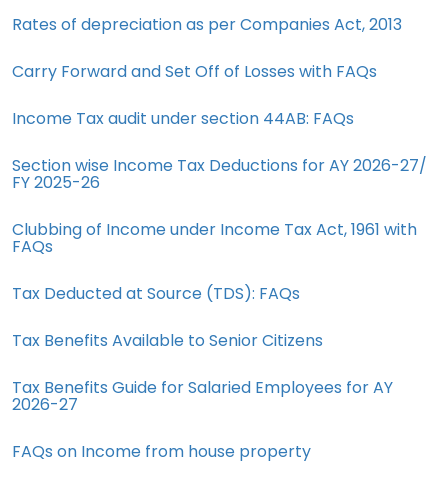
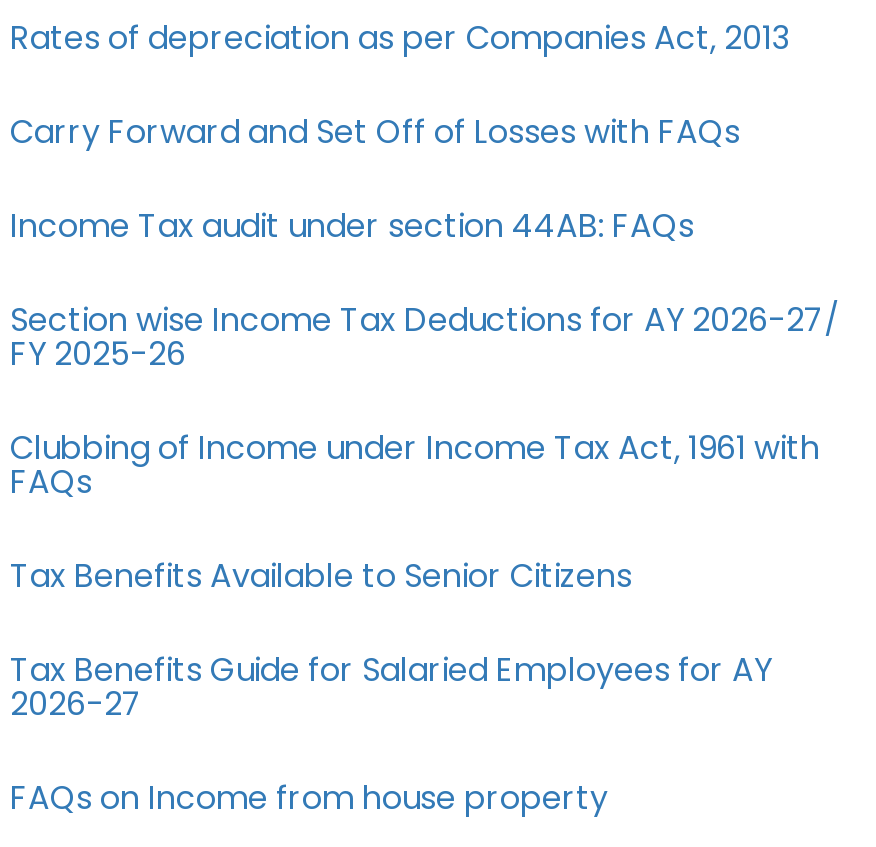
- Tax Deducted at Source (TDS): FAQs
